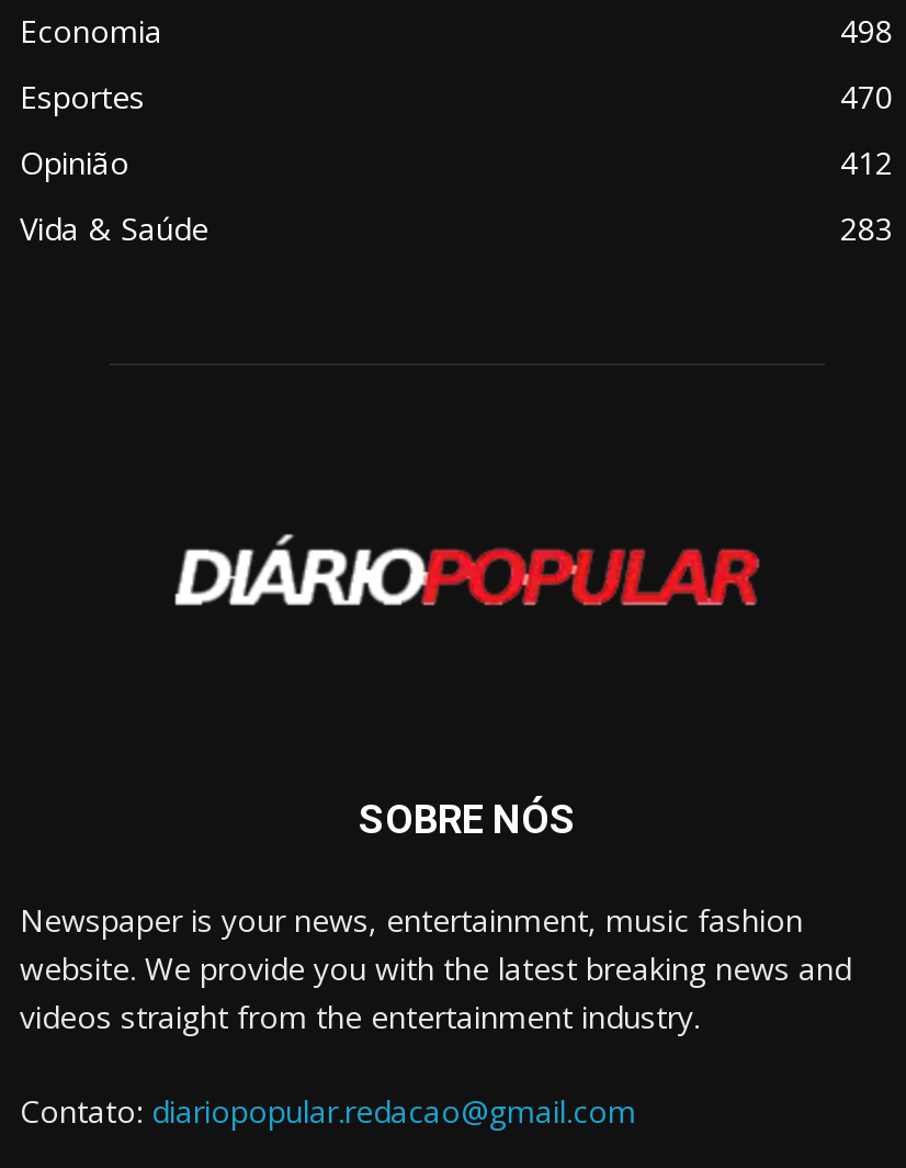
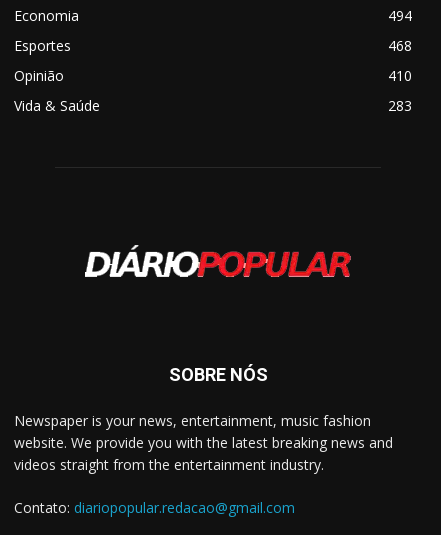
- 498
+ 494

- 470
+ 468

- 412
+ 410
